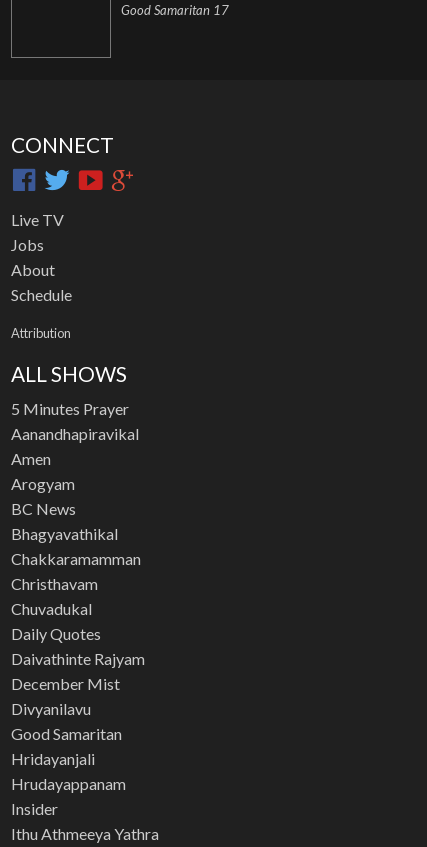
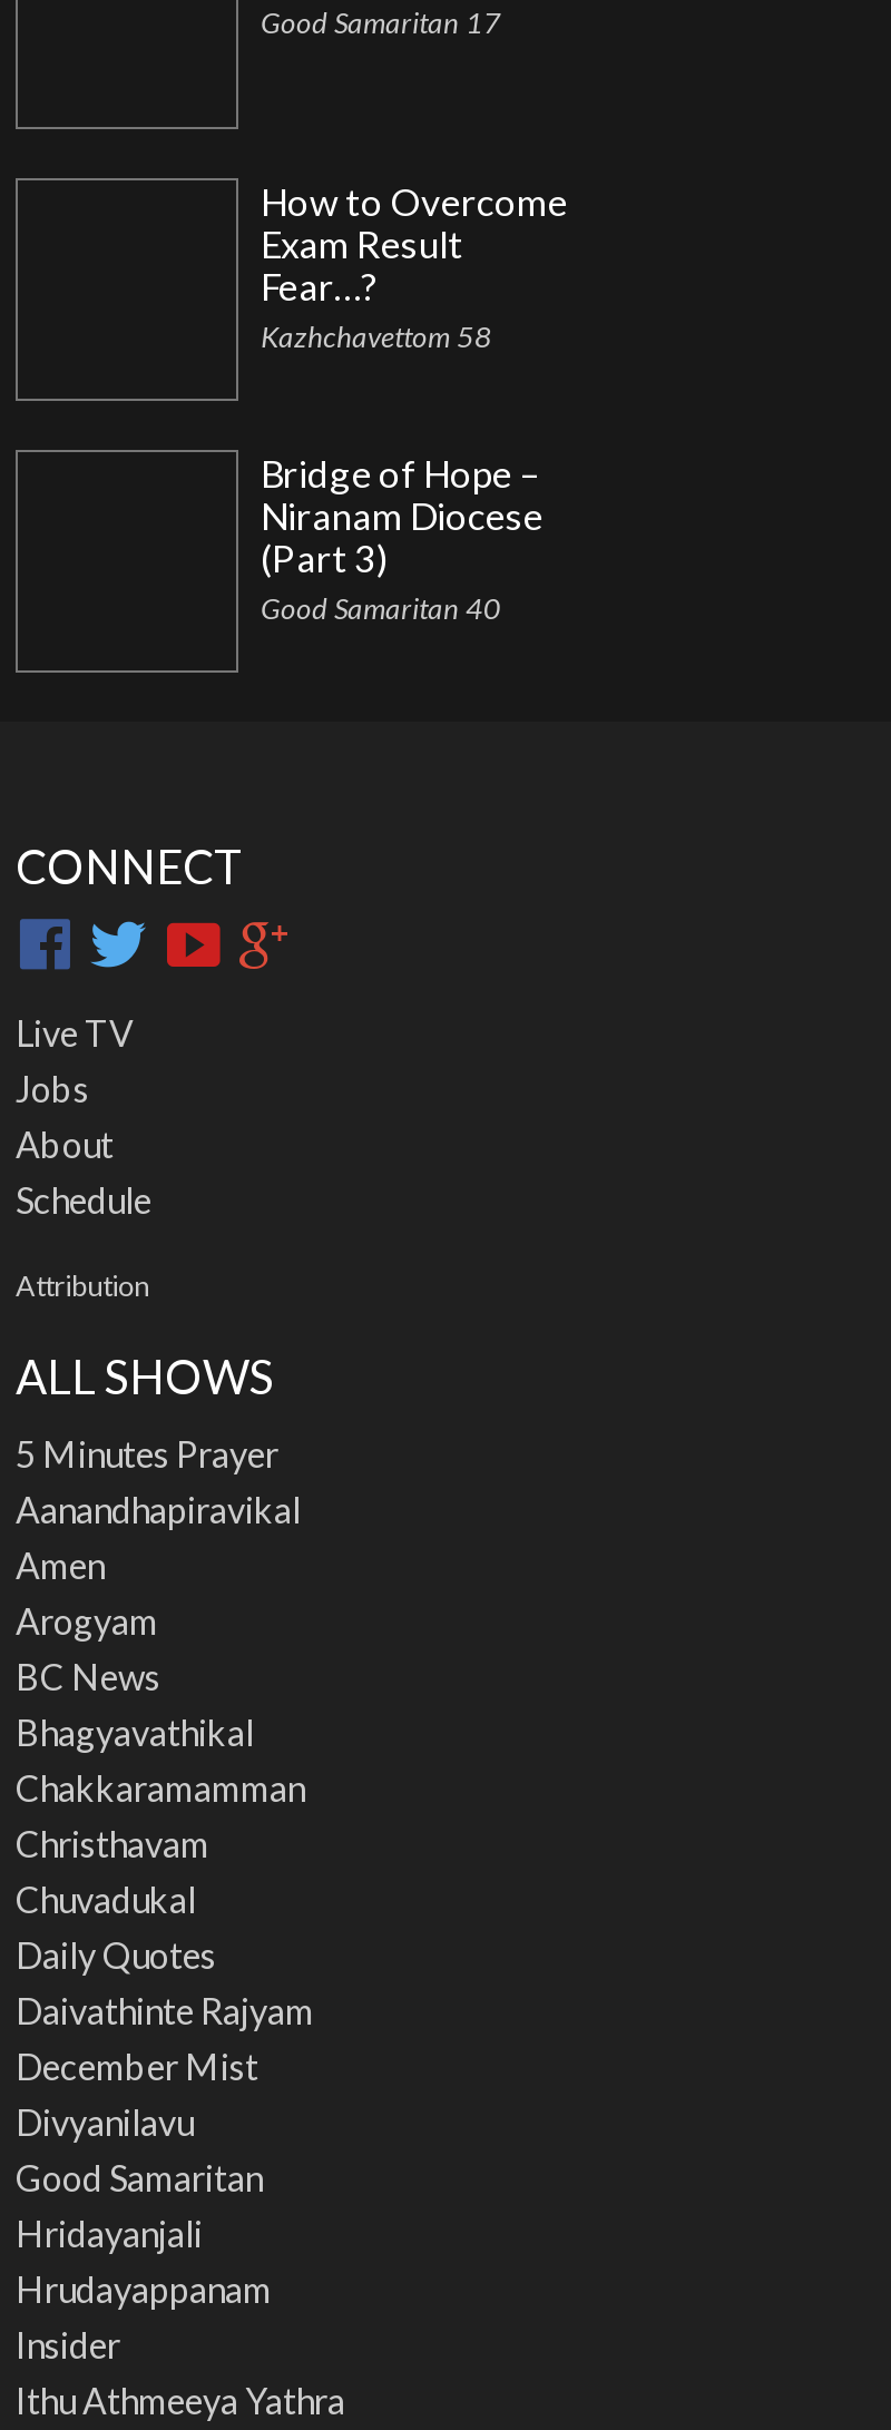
+ How to Overcome
+ Exam Result
+ Fear…?
+ Kazhchavettom 58
+ Bridge of Hope –
+ Niranam Diocese
+ (Part 3)
+ Good Samaritan 40
